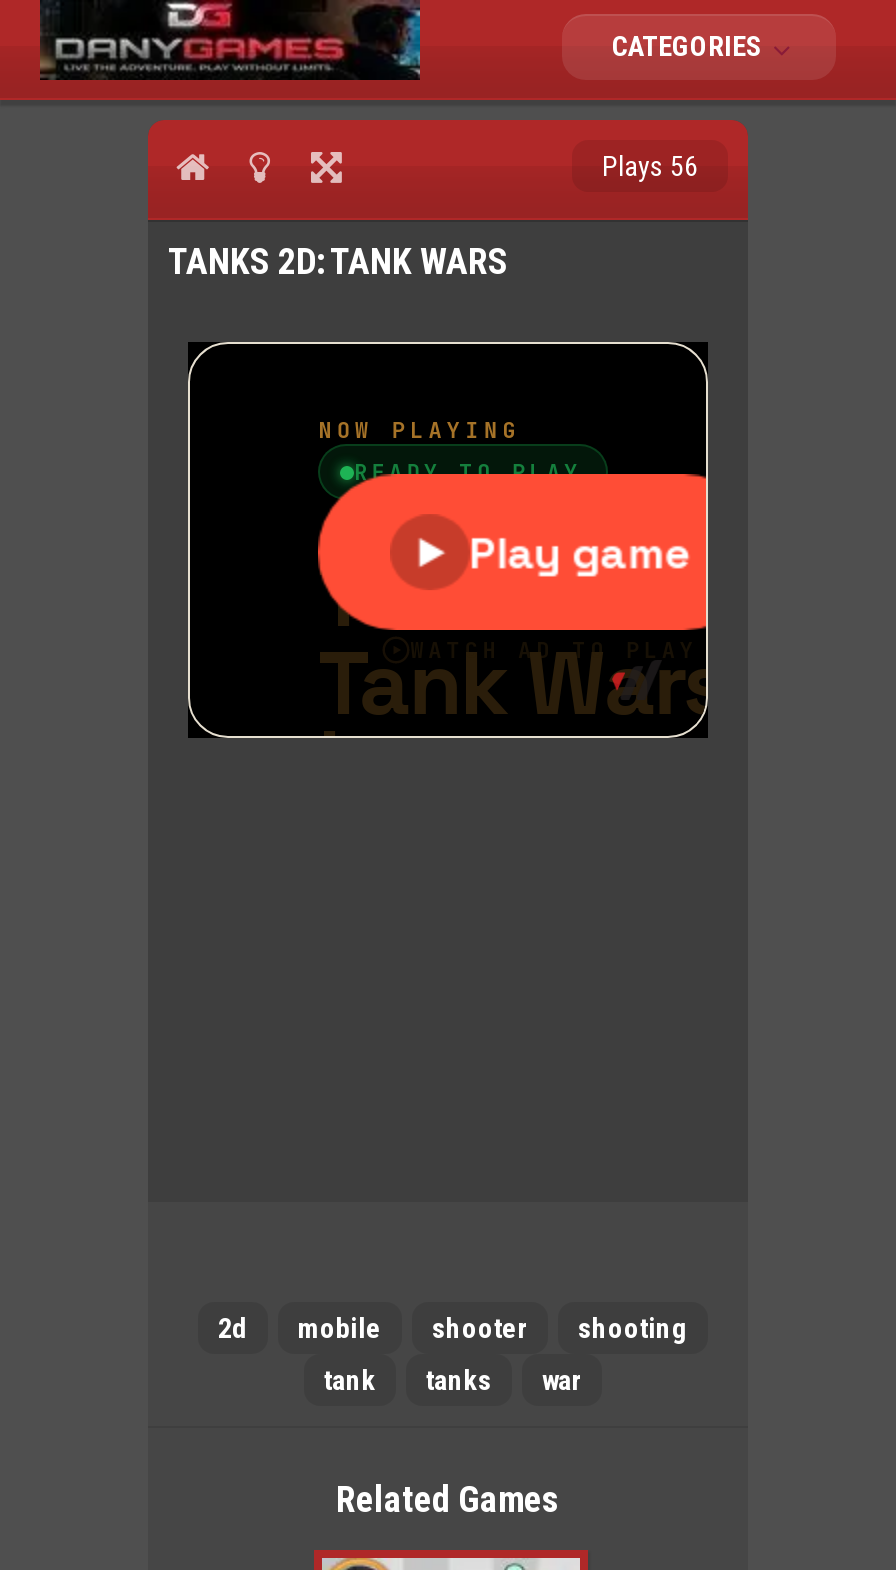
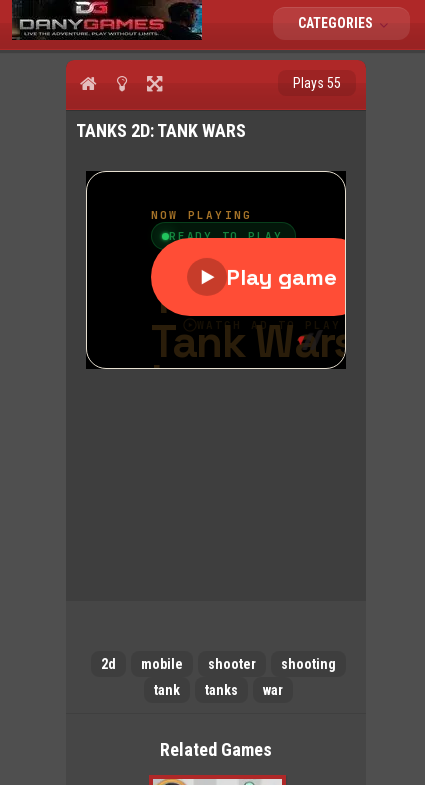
- Plays 56
+ Plays 55
